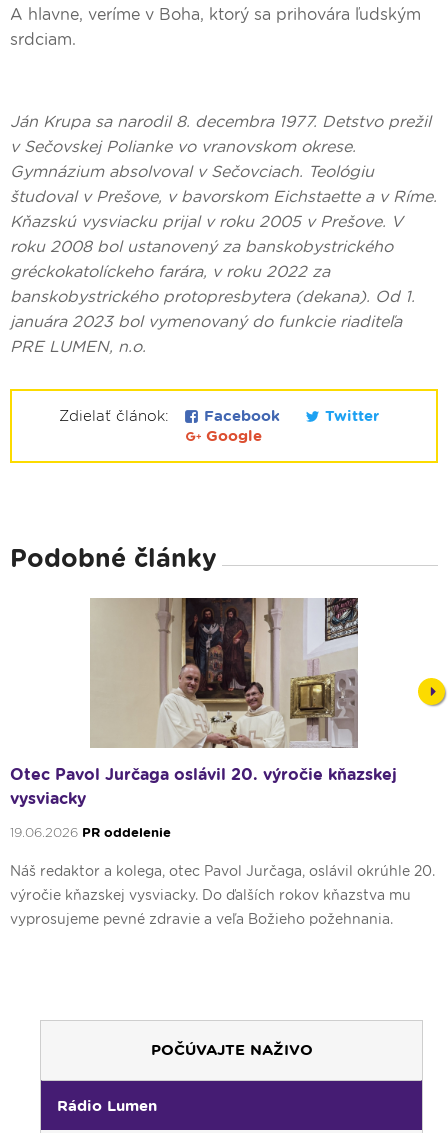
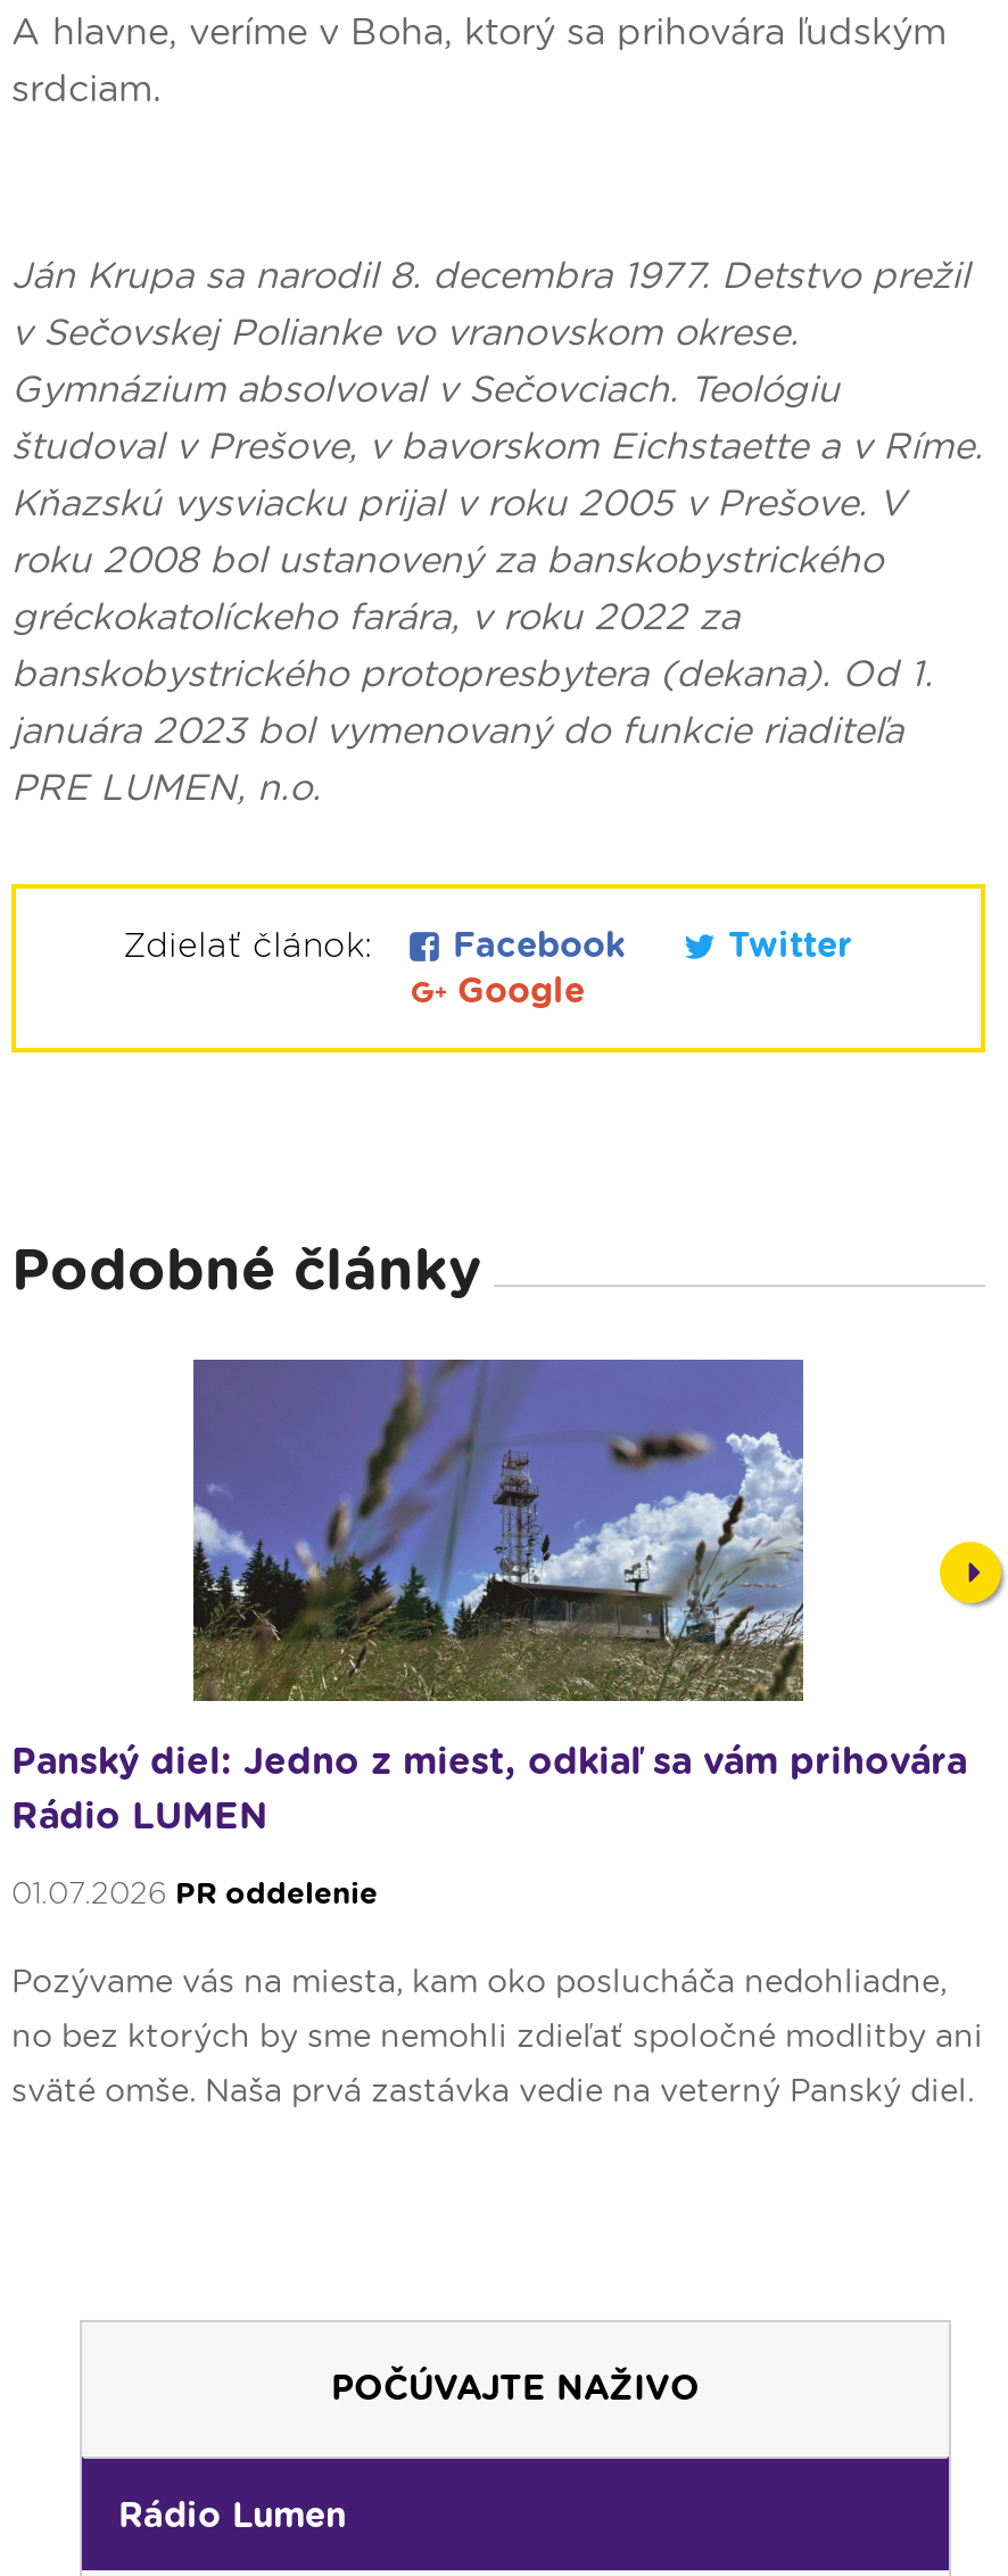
- [image]
- Otec Pavol Jurčaga oslávil 20. výročie kňazskej
- vysviacky
+ [image]
+ Panský diel: Jedno z miest, odkiaľ sa vám prihovára
+ Rádio LUMEN

- 19.06.2026 PR oddelenie
+ 01.07.2026 PR oddelenie

- Náš redaktor a kolega, otec Pavol Jurčaga, oslávil okrúhle 20.
+ Pozývame vás na miesta, kam oko poslucháča nedohliadne,

- výročie kňazskej vysviacky. Do ďalších rokov kňazstva mu
+ no bez ktorých by sme nemohli zdieľať spoločné modlitby ani

- vyprosujeme pevné zdravie a veľa Božieho požehnania.
+ sväté omše. Naša prvá zastávka vedie na veterný Panský diel.
